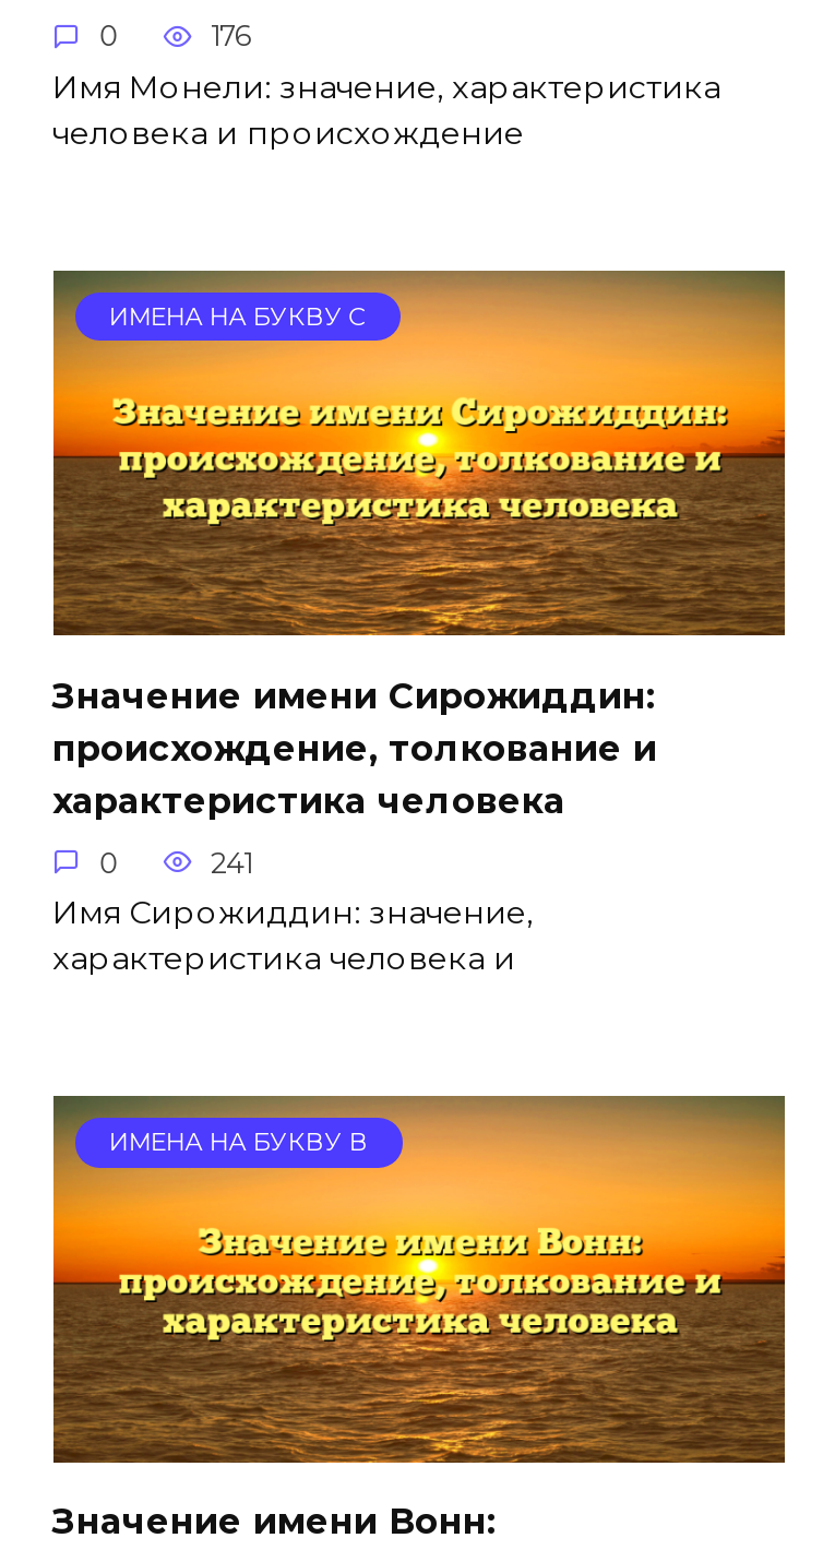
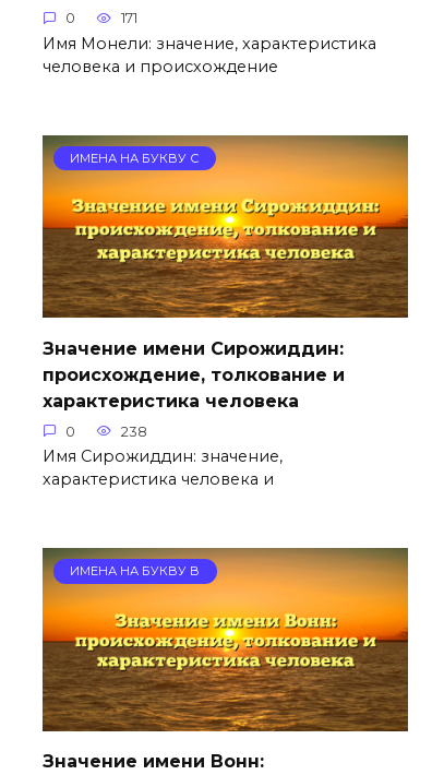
- 176
+ 171

- 241
+ 238
